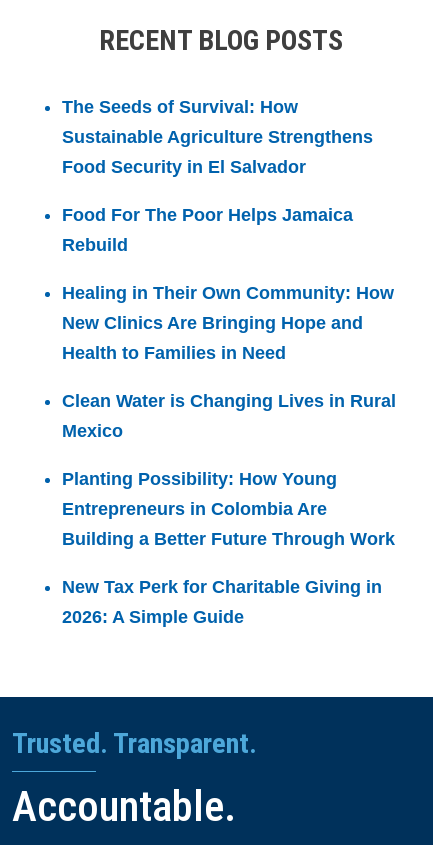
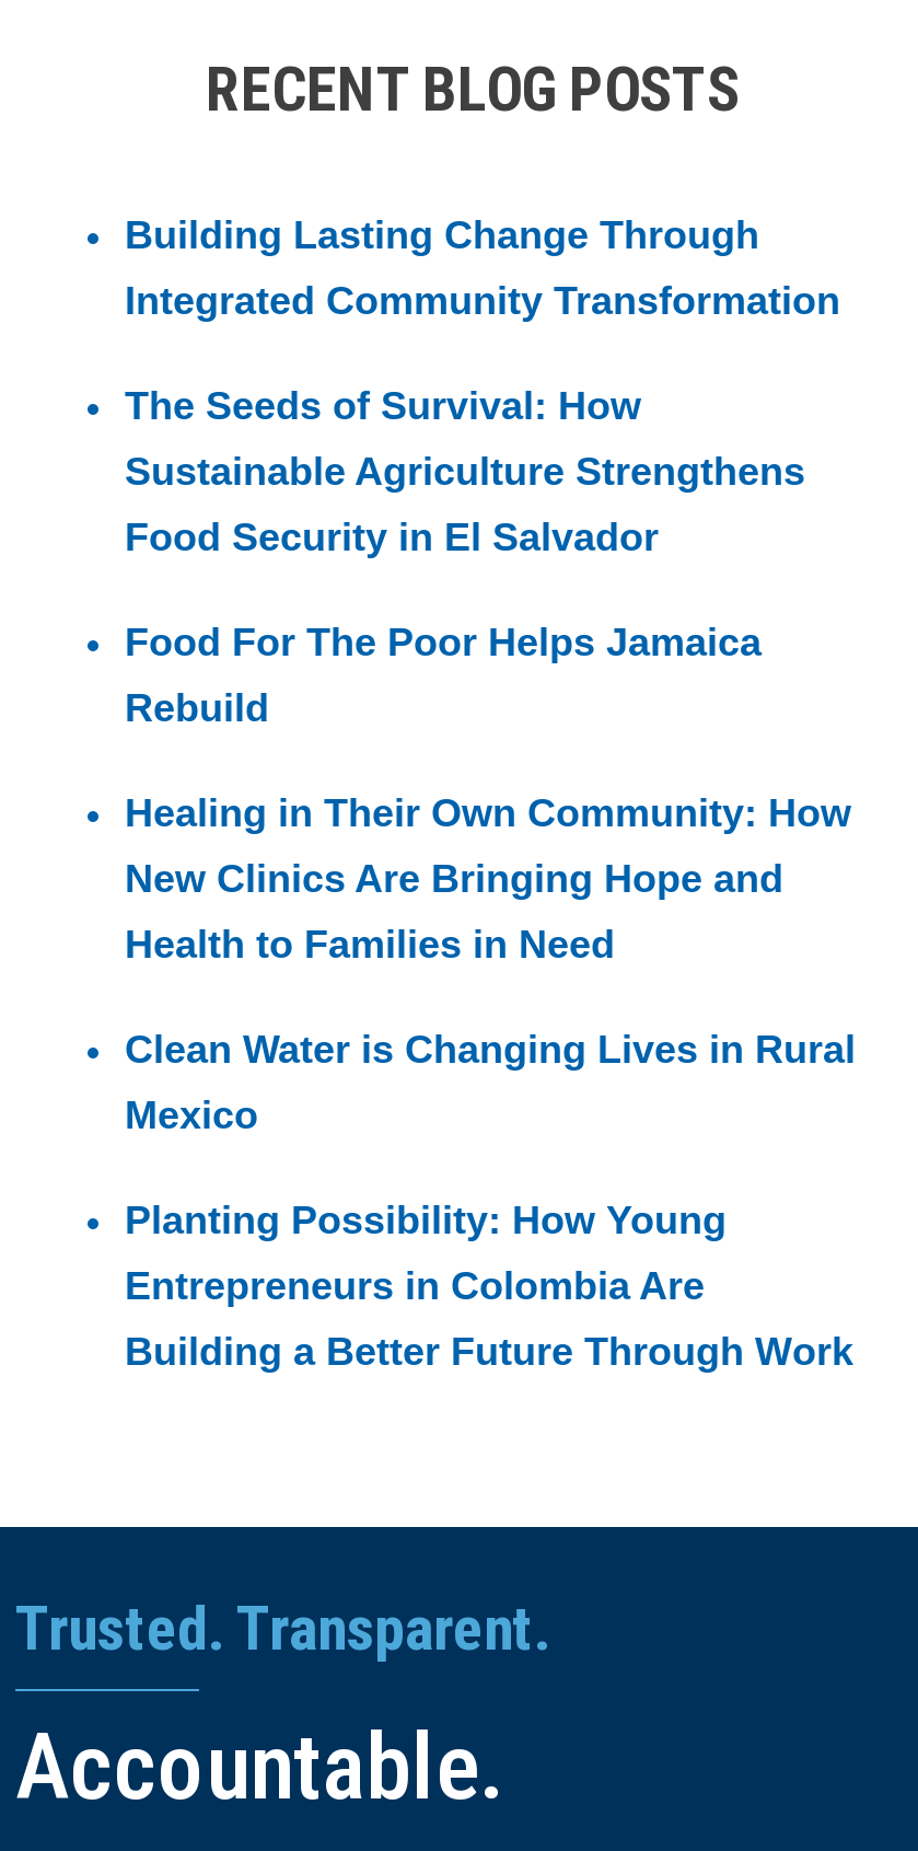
+ Building Lasting Change Through
+ Integrated Community Transformation

moved down: The Seeds of Survival: How | Sustainable Agriculture Strengthens | Food Security in El Salvador | ... | Entrepreneurs in Colombia Are | Building a Better Future Through Work

- New Tax Perk for Charitable Giving in
- 2026: A Simple Guide
